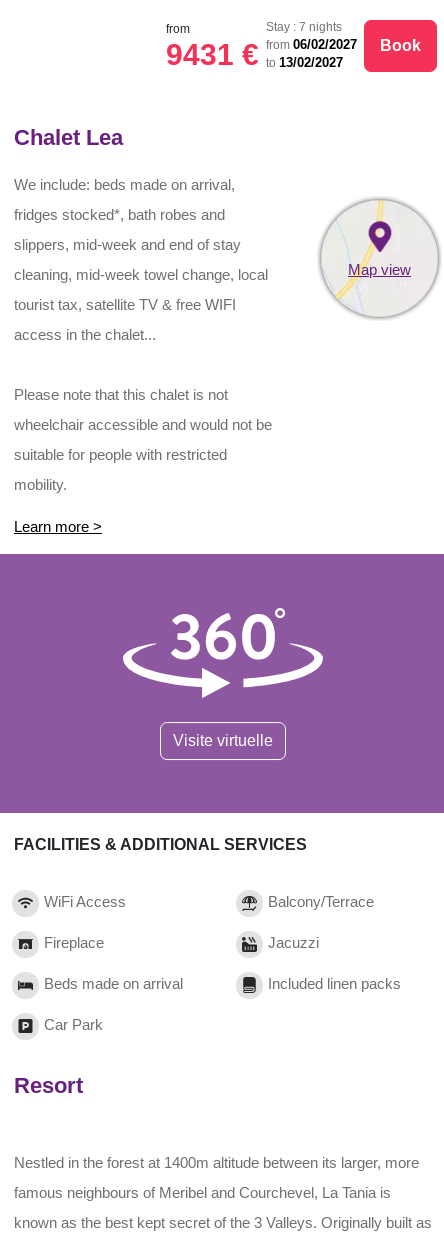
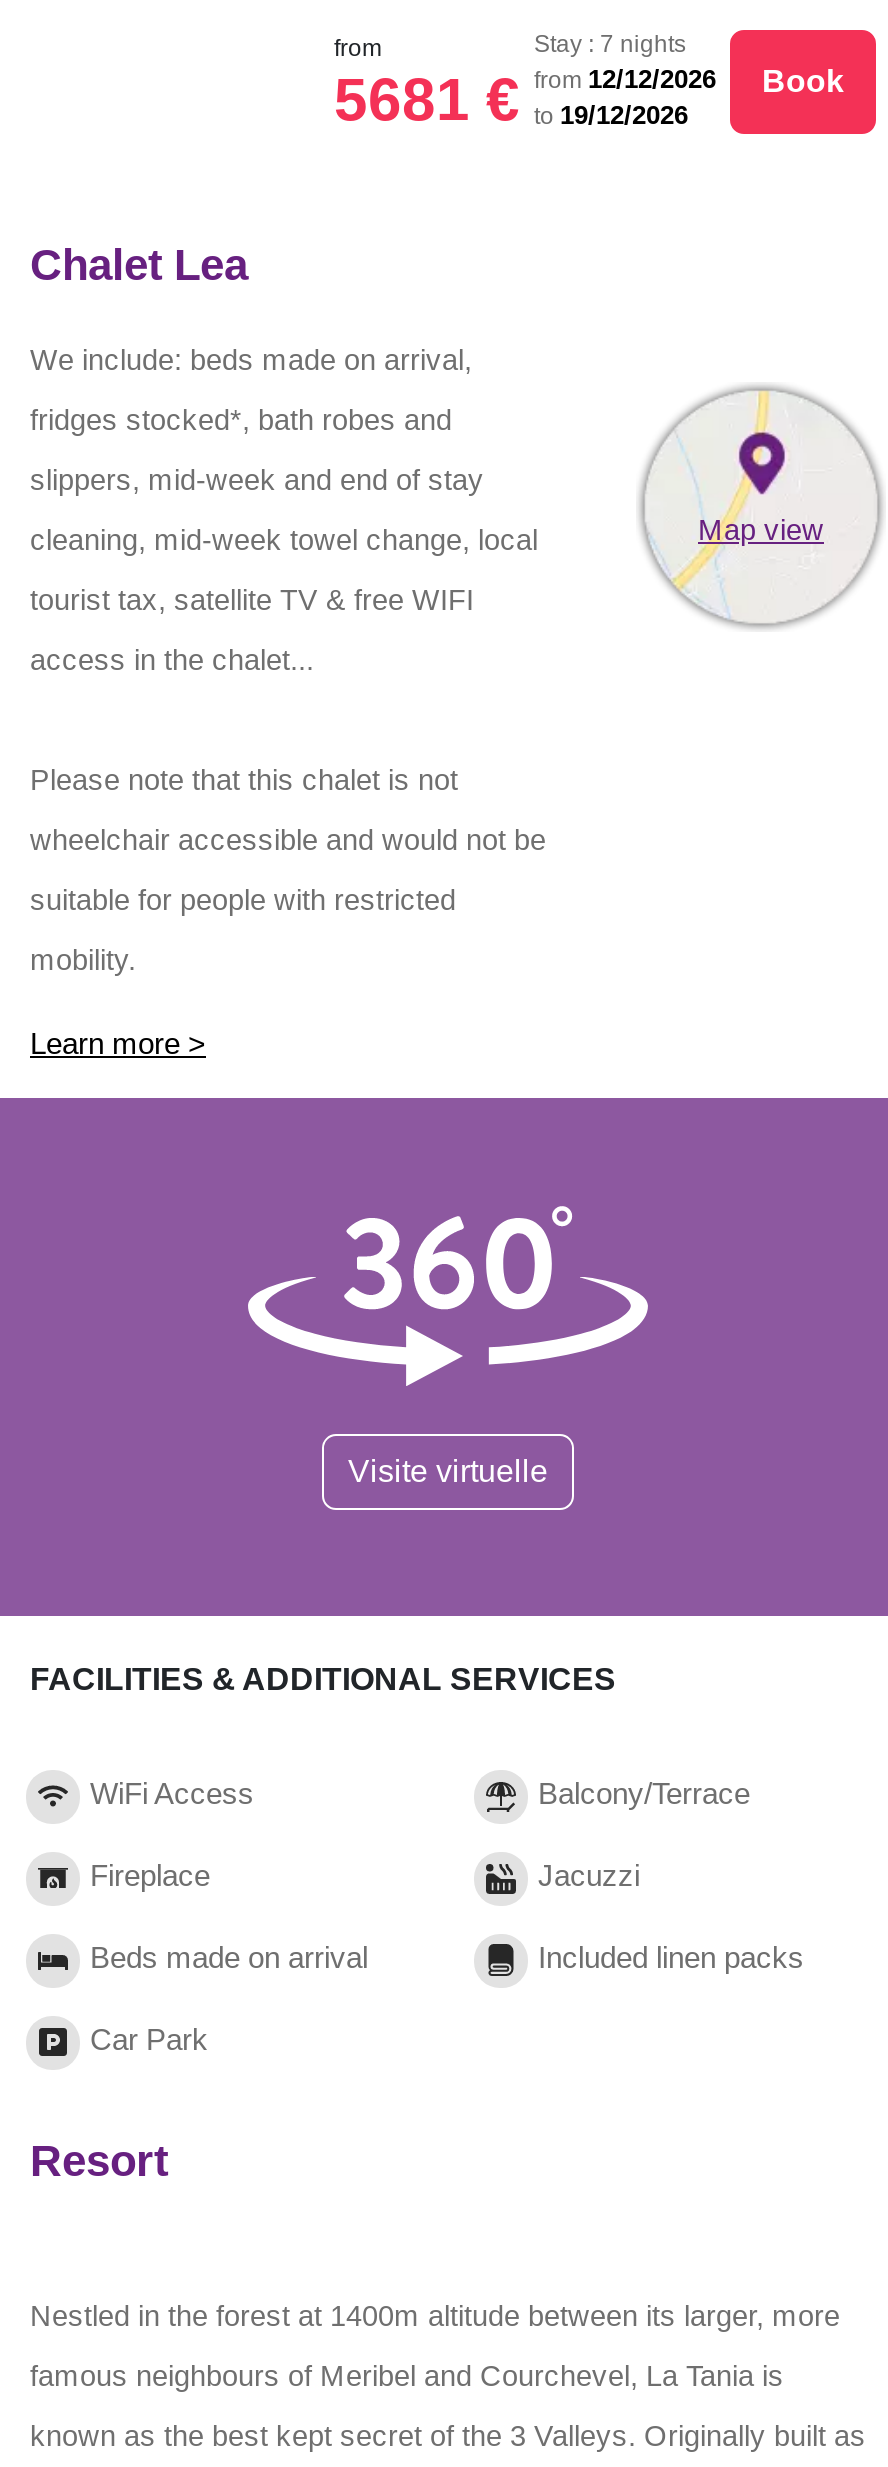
- 9431 €
+ 5681 €

- from 06/02/2027
+ from 12/12/2026

- to 13/02/2027
+ to 19/12/2026
